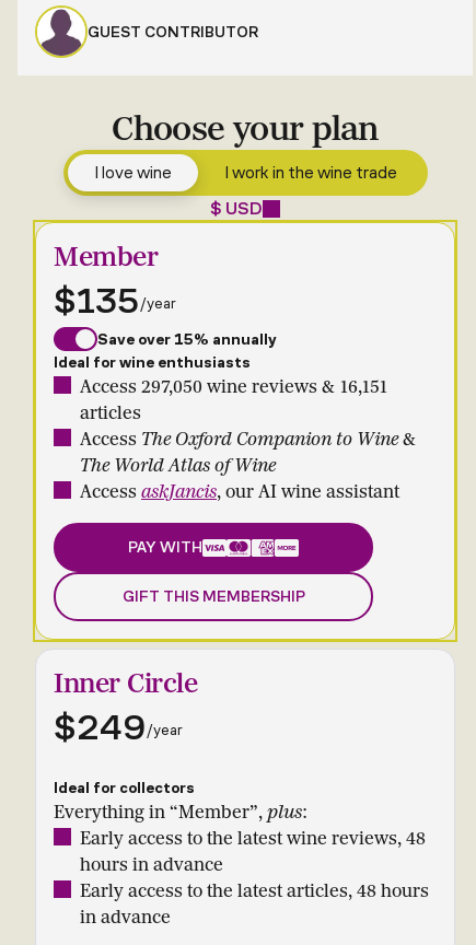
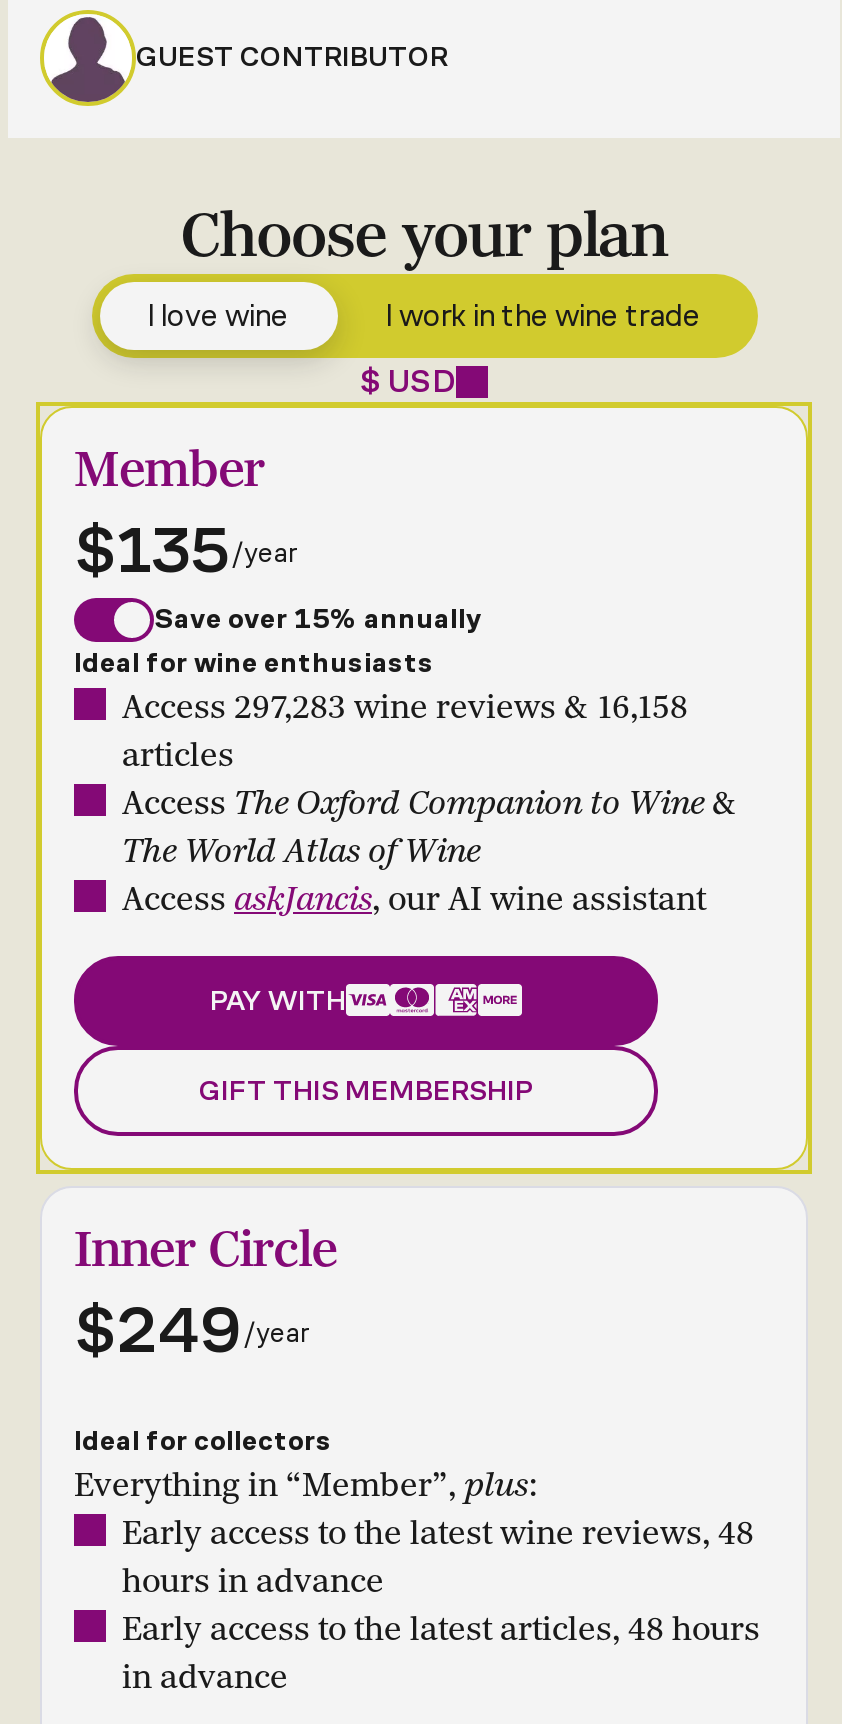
- Access 297,050 wine reviews & 16,151
+ Access 297,283 wine reviews & 16,158
